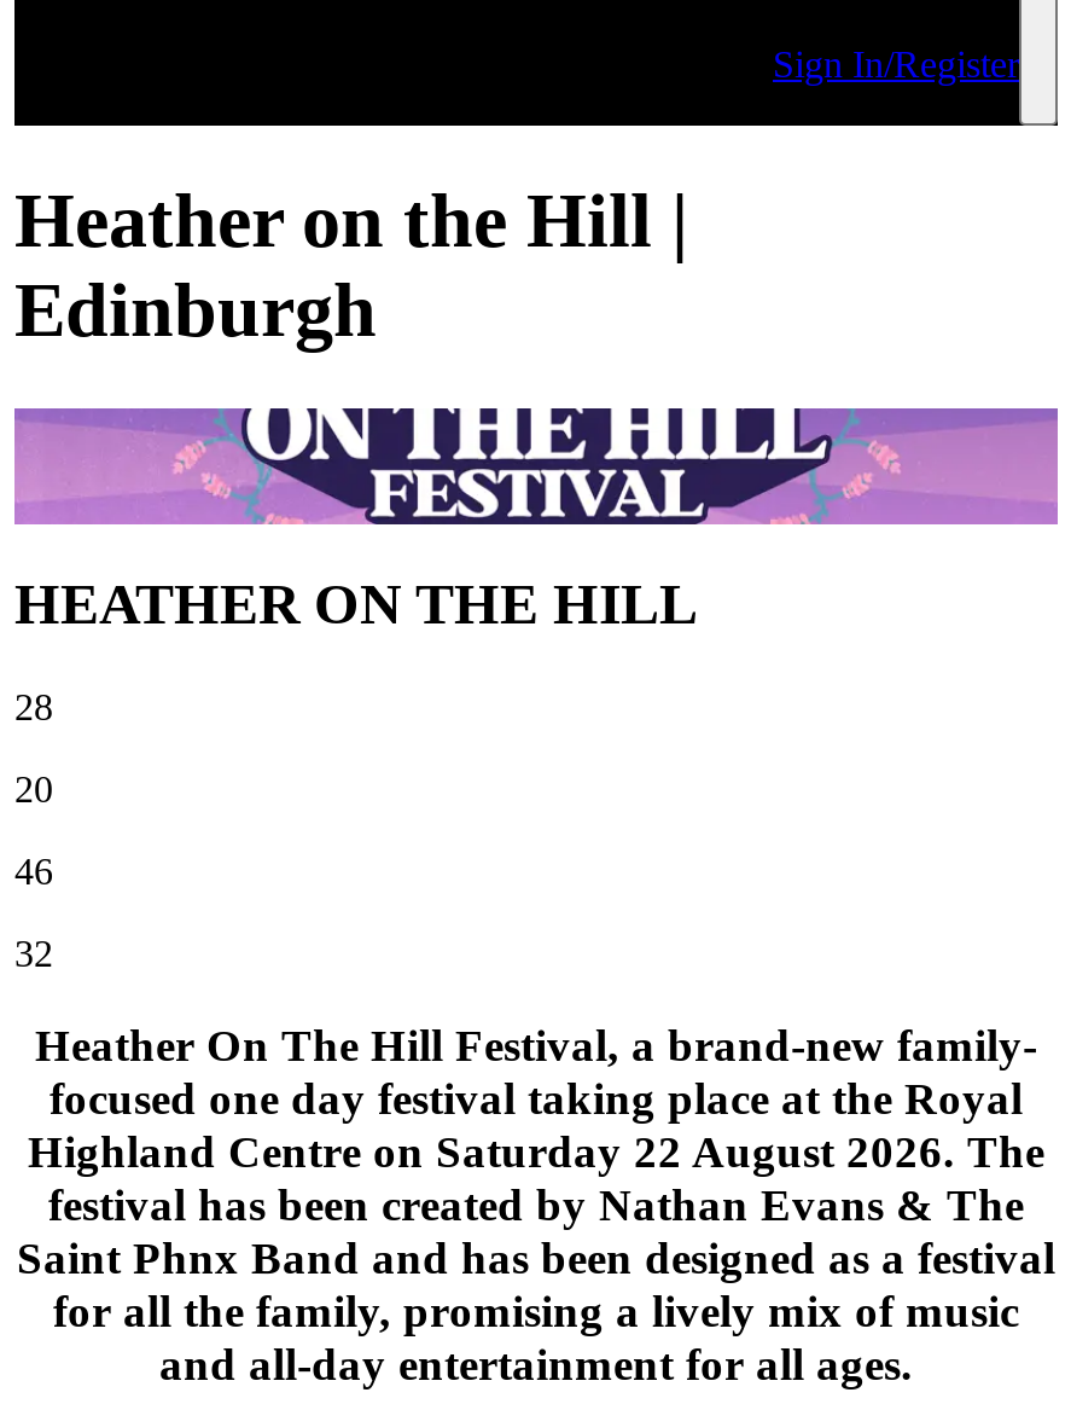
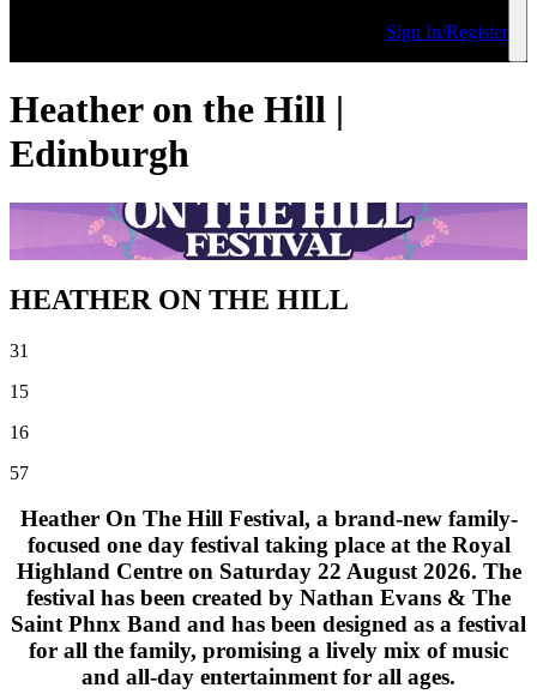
- 28
+ 31

- 20
+ 15

- 46
+ 16

- 32
+ 57
